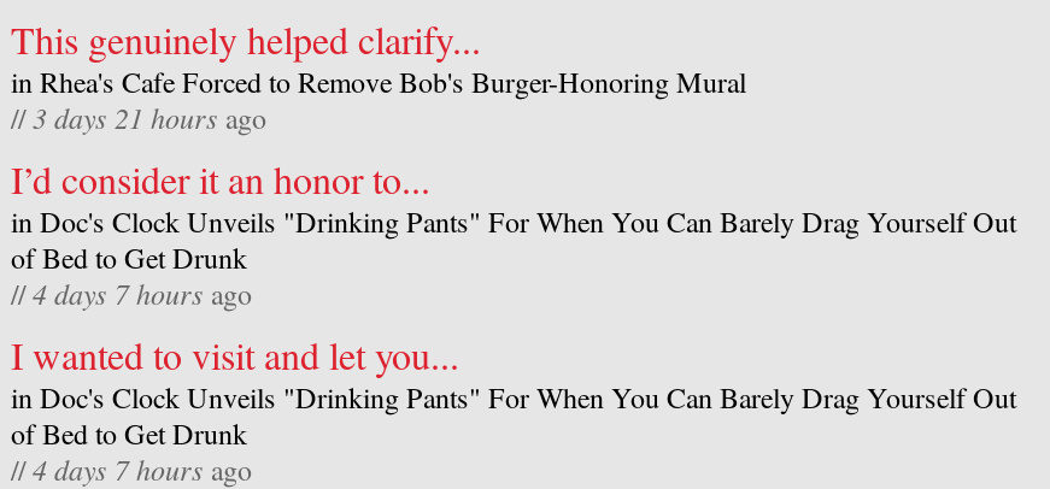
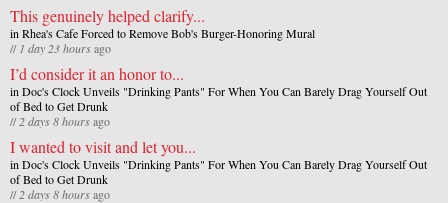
- // 3 days 21 hours ago
+ // 1 day 23 hours ago

- //4 days 7 hours ago
+ //2 days 8 hours ago

- //4 days 7 hours ago
+ //2 days 8 hours ago
